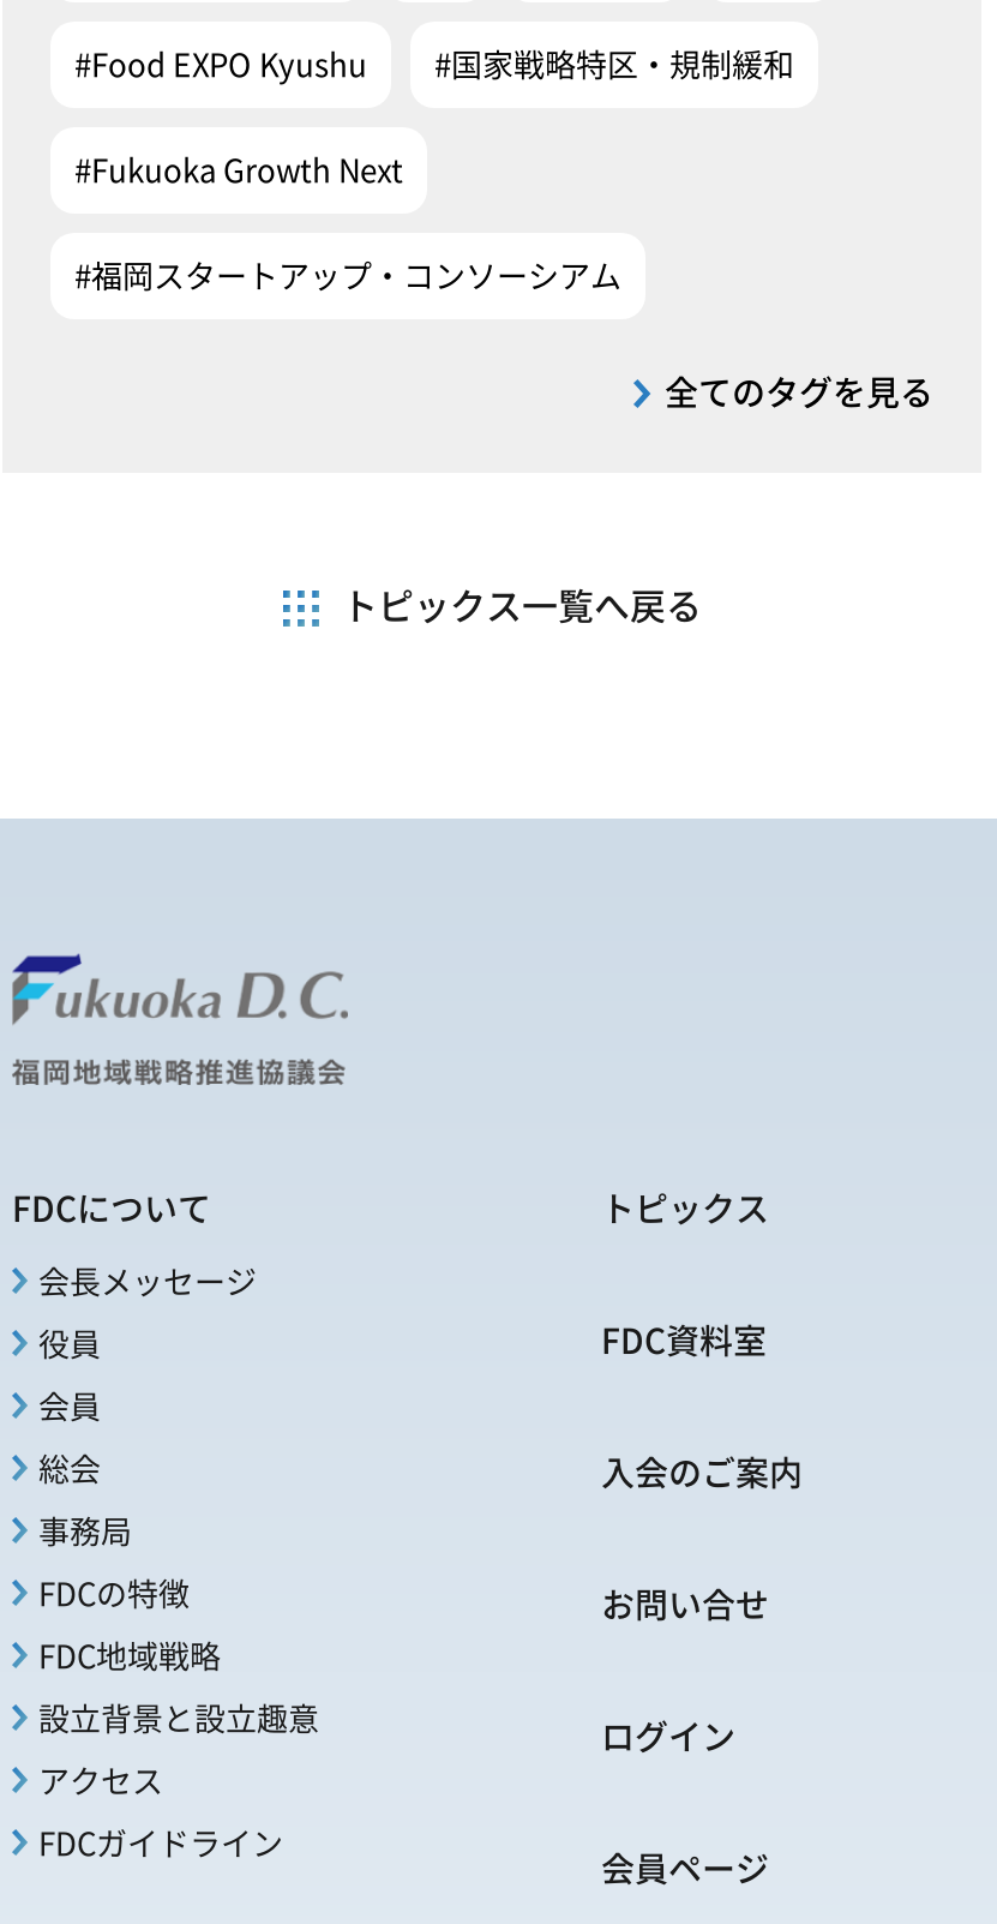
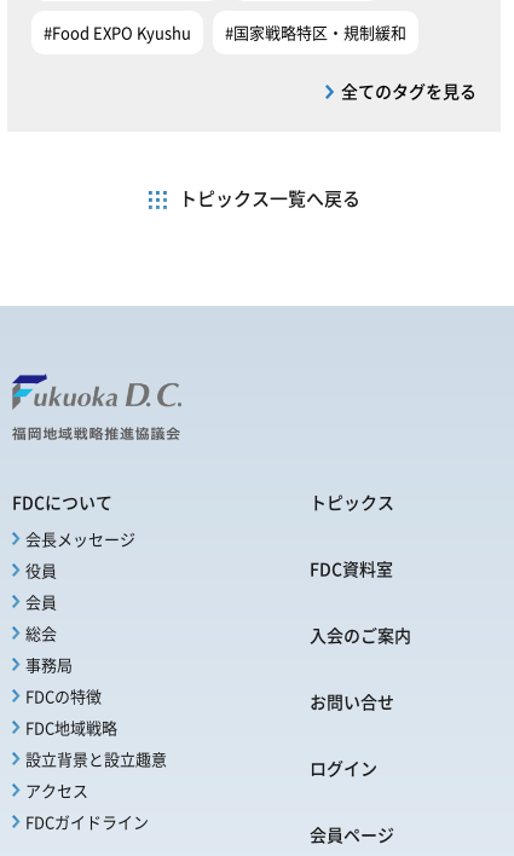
- #Fukuoka Growth Next
- #福岡スタートアップ・コンソーシアム
